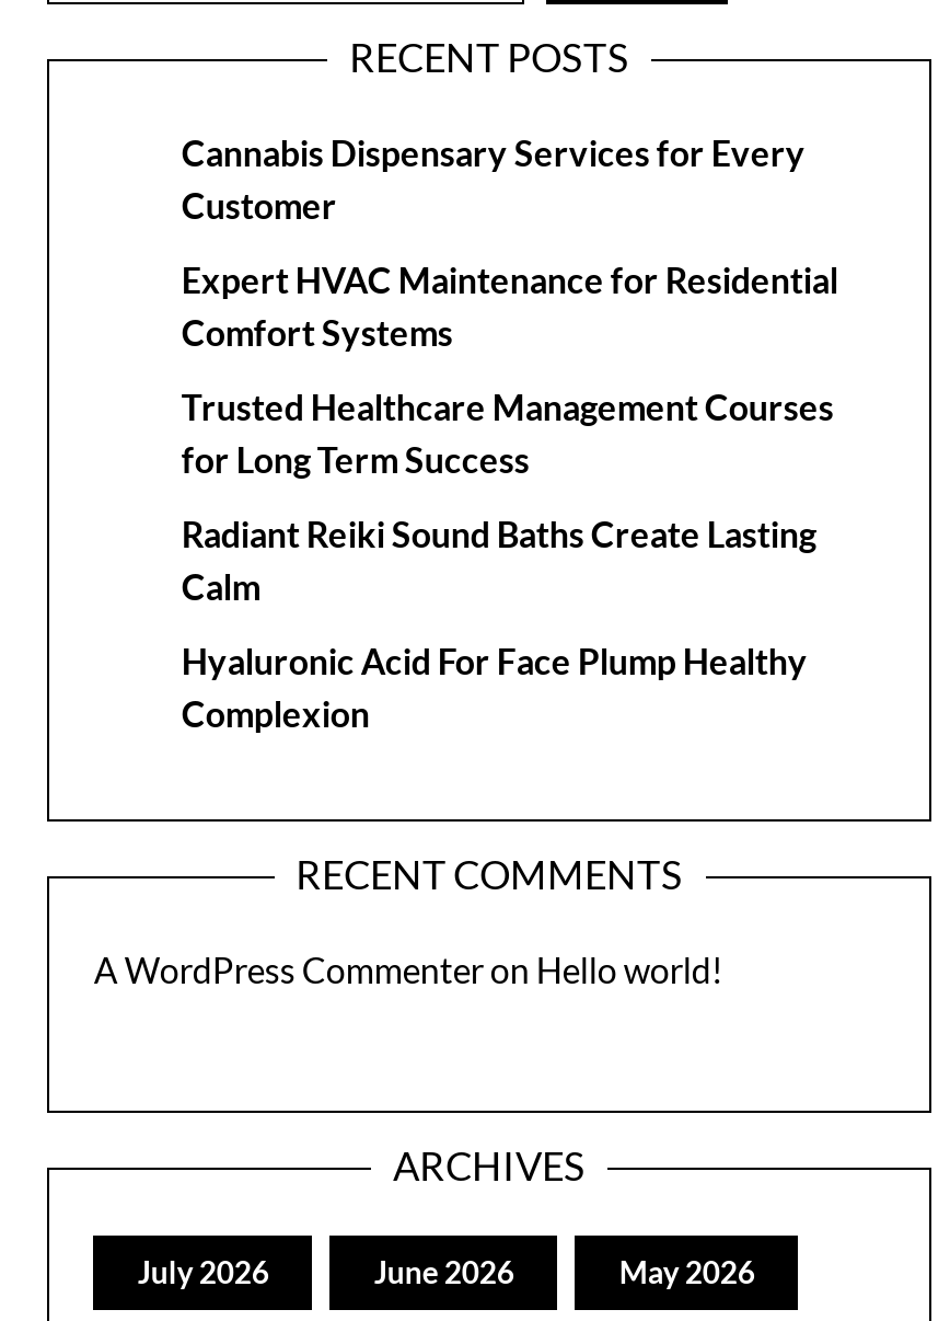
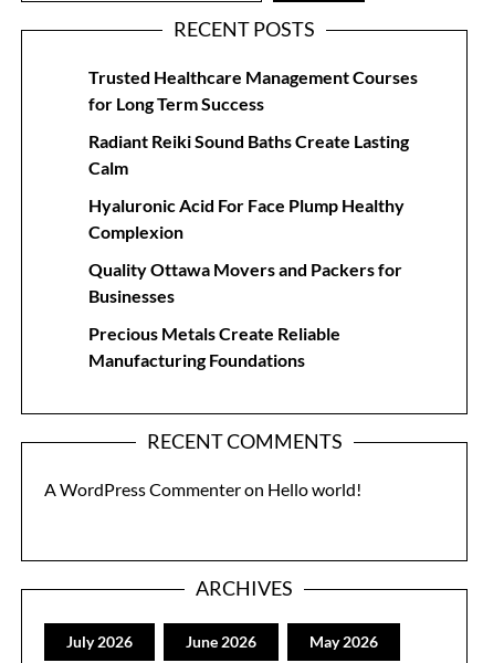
- Cannabis Dispensary Services for Every
- Customer
- Expert HVAC Maintenance for Residential
- Comfort Systems

moved up: Trusted Healthcare Management Courses | for Long Term Success | Radiant Reiki Sound Baths Create Lasting | Calm | Hyaluronic Acid For Face Plump Healthy | Complexion

+ Quality Ottawa Movers and Packers for
+ Businesses
+ Precious Metals Create Reliable
+ Manufacturing Foundations
